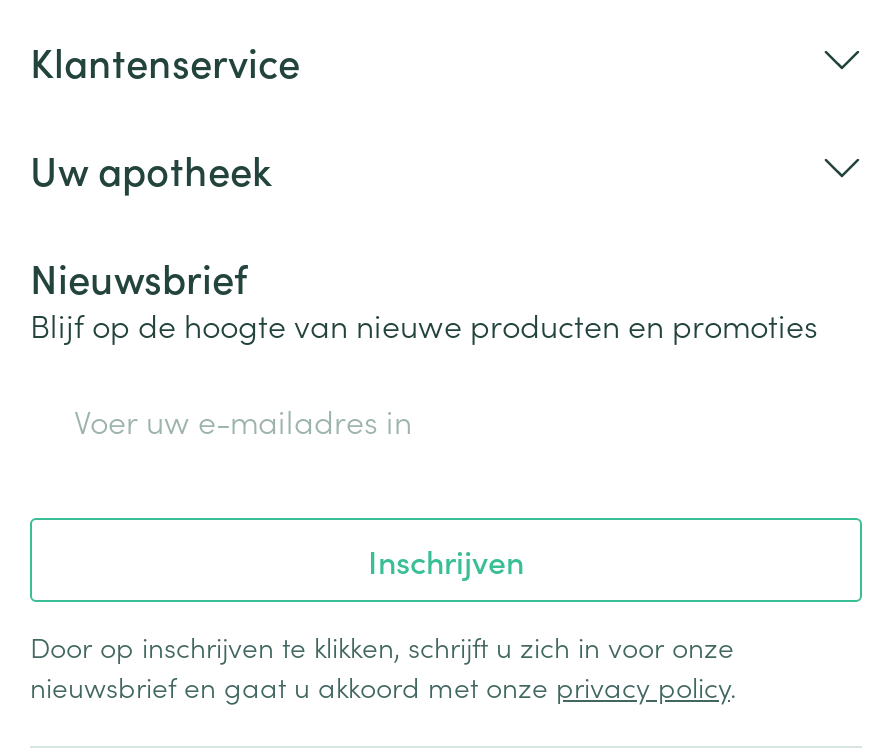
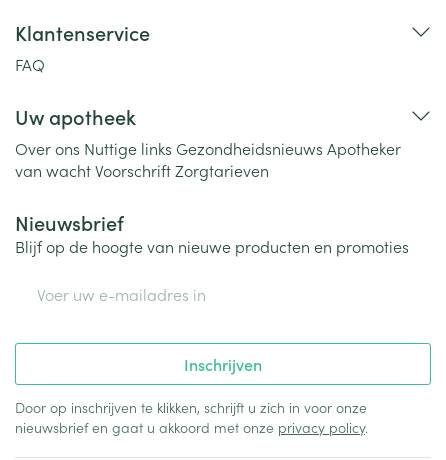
+ FAQ

+ Over ons Nuttige links Gezondheidsnieuws Apotheker
+ van wacht Voorschrift Zorgtarieven
